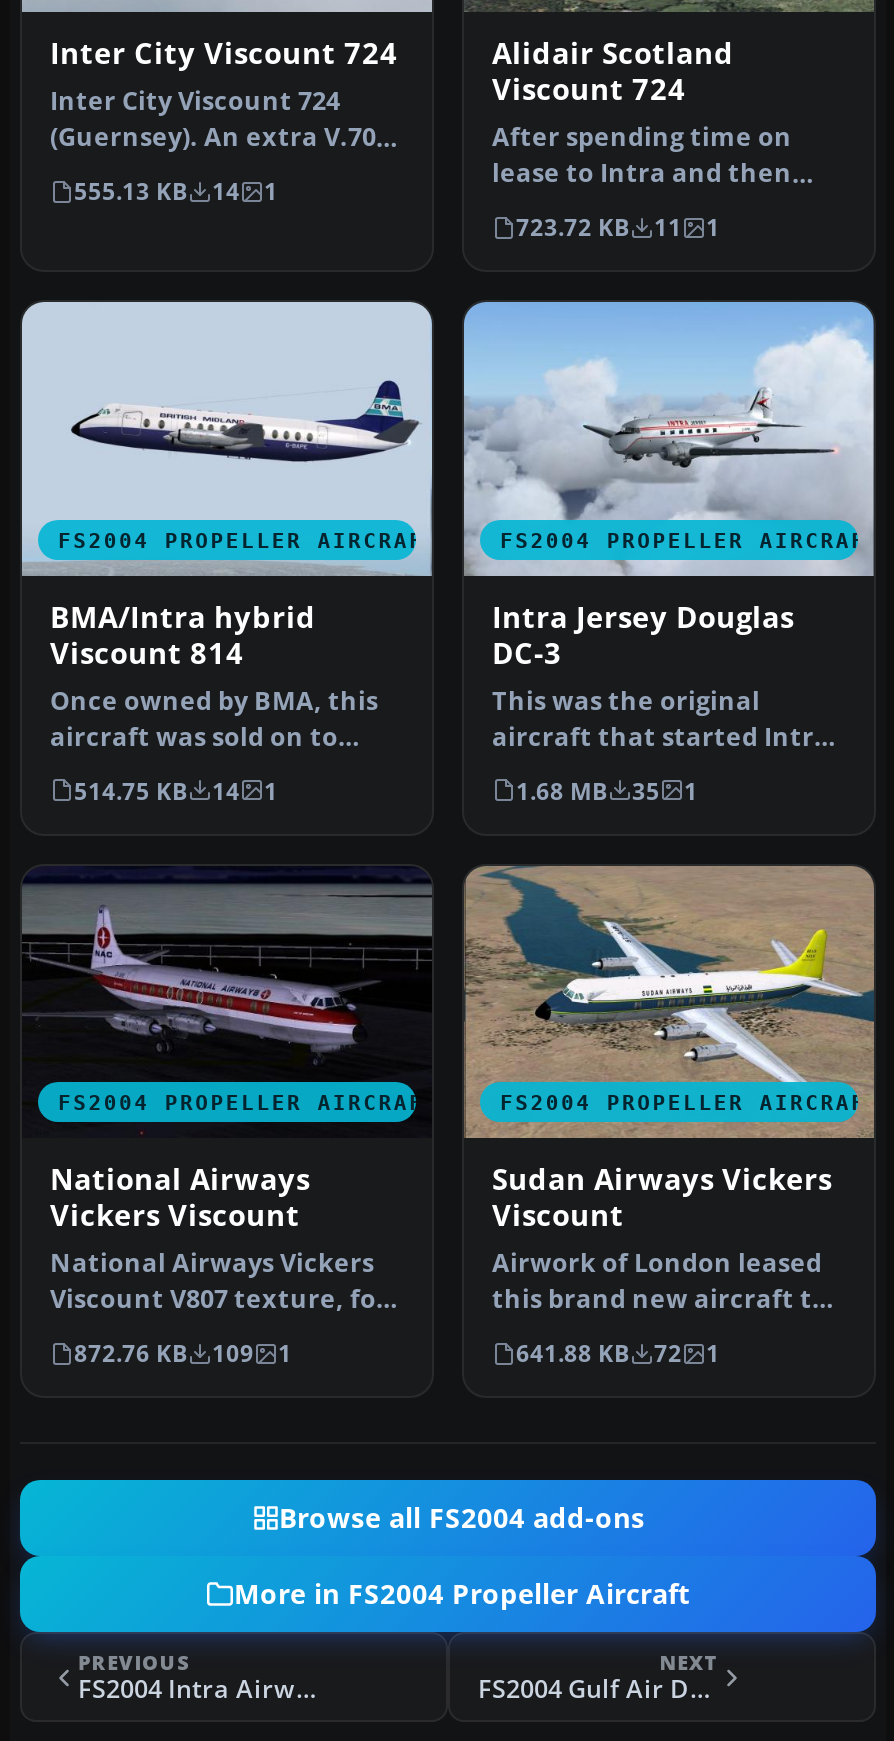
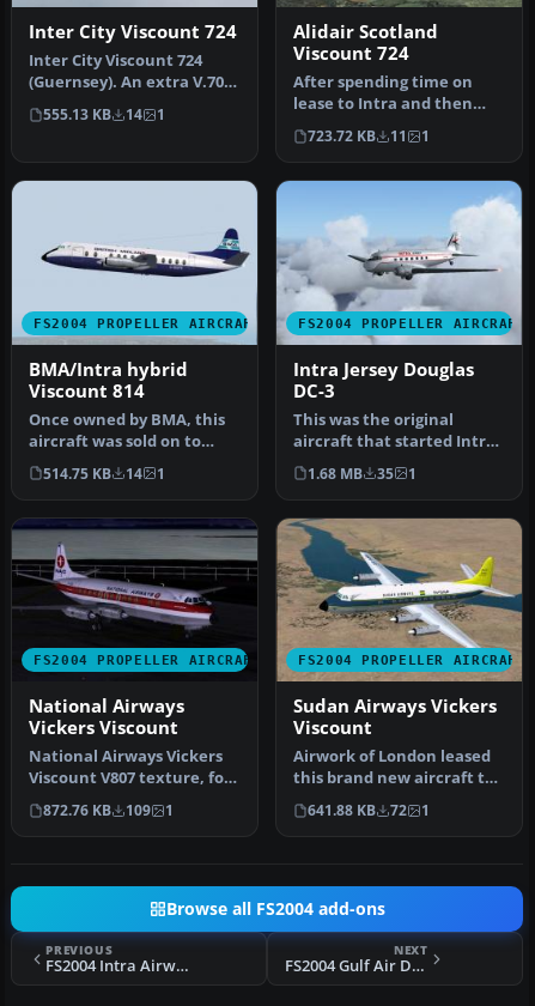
- More in FS2004 Propeller Aircraft
